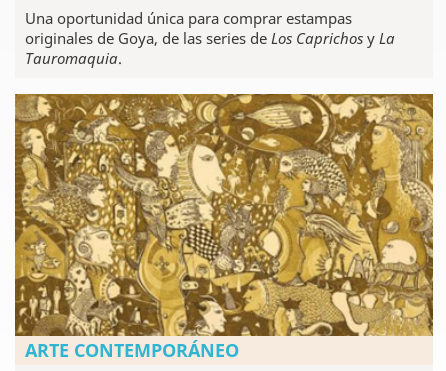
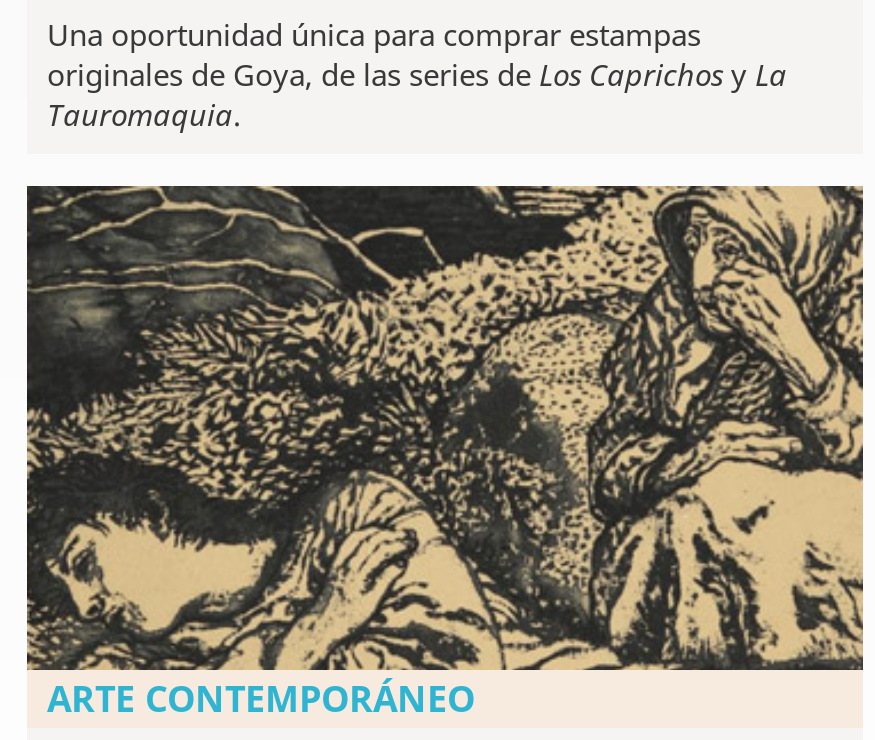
- [image]
+ [image]
